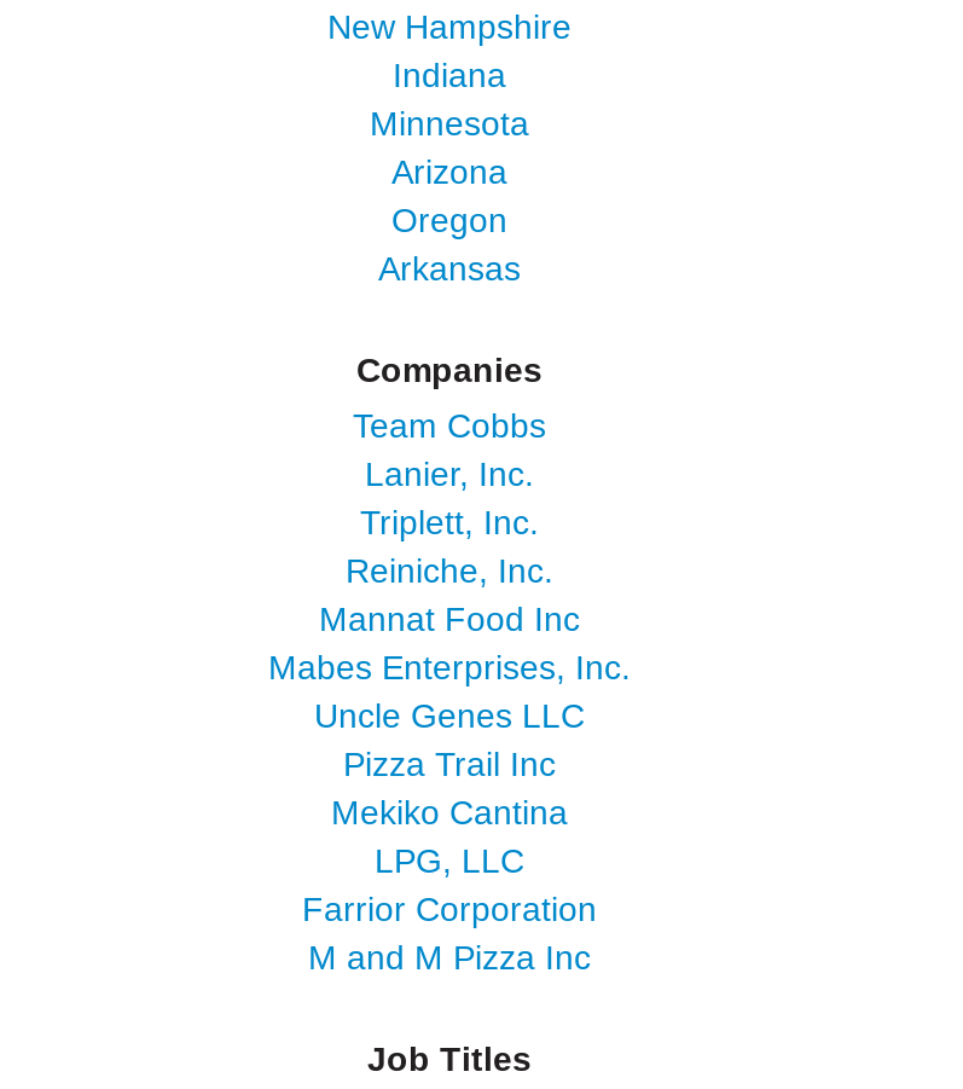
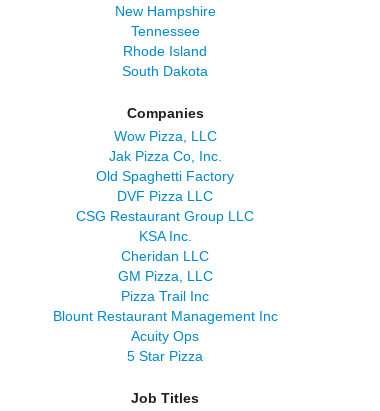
- Indiana
- Minnesota
- Arizona
- Oregon
- Arkansas
+ Tennessee
+ Rhode Island
+ South Dakota

- Team Cobbs
- Lanier, Inc.
- Triplett, Inc.
- Reiniche, Inc.
- Mannat Food Inc
- Mabes Enterprises, Inc.
- Uncle Genes LLC
+ Wow Pizza, LLC
+ Jak Pizza Co, Inc.
+ Old Spaghetti Factory
+ DVF Pizza LLC
+ CSG Restaurant Group LLC
+ KSA Inc.
+ Cheridan LLC
+ GM Pizza, LLC

- Mekiko Cantina
- LPG, LLC
- Farrior Corporation
- M and M Pizza Inc
+ Blount Restaurant Management Inc
+ Acuity Ops
+ 5 Star Pizza
